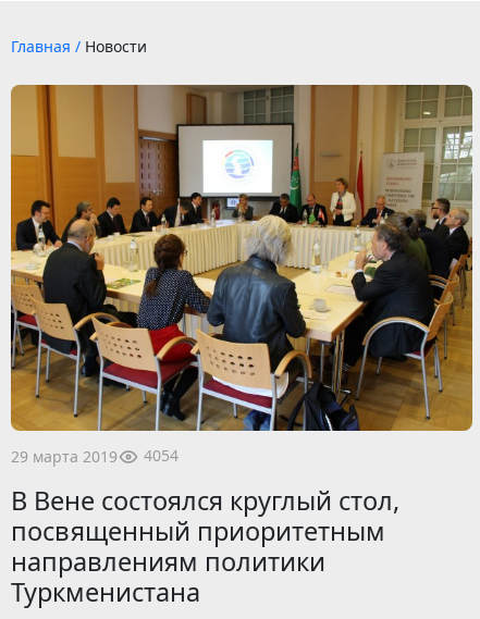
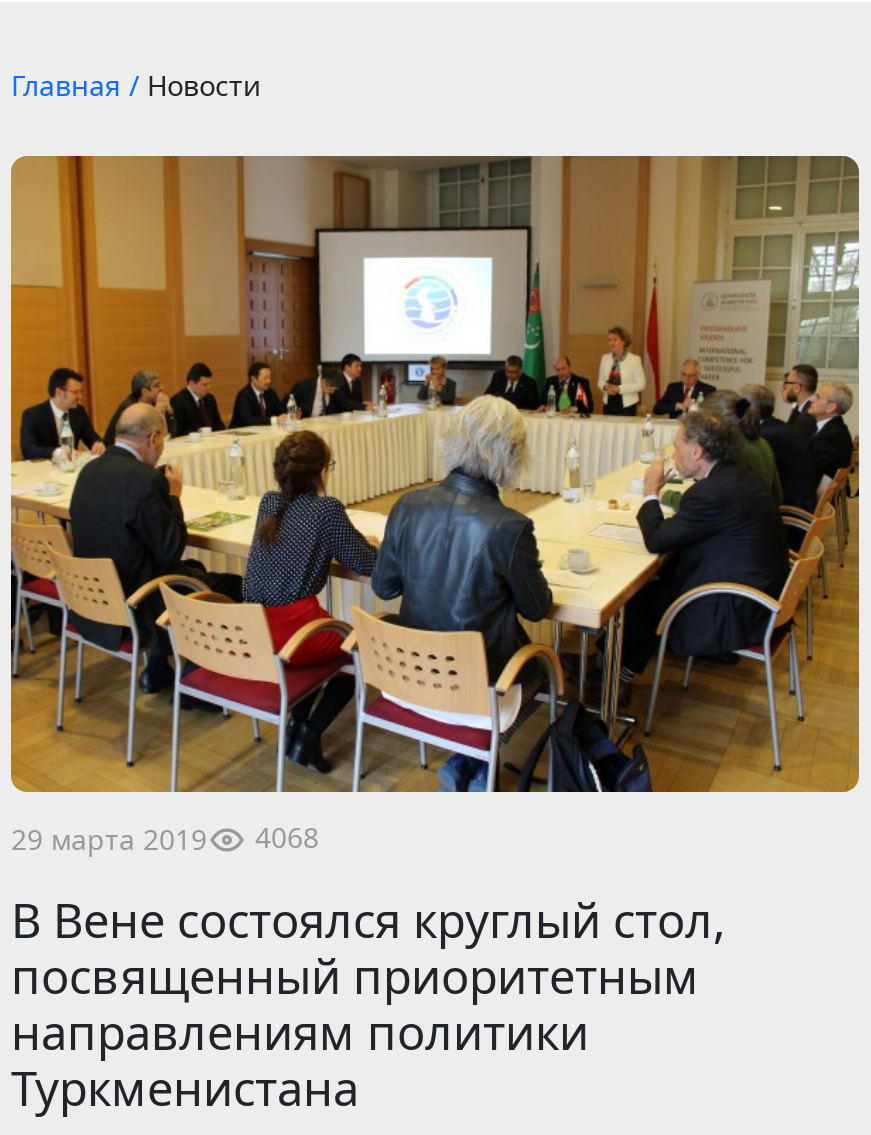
- 29 марта 2019 4054
+ 29 марта 2019 4068
